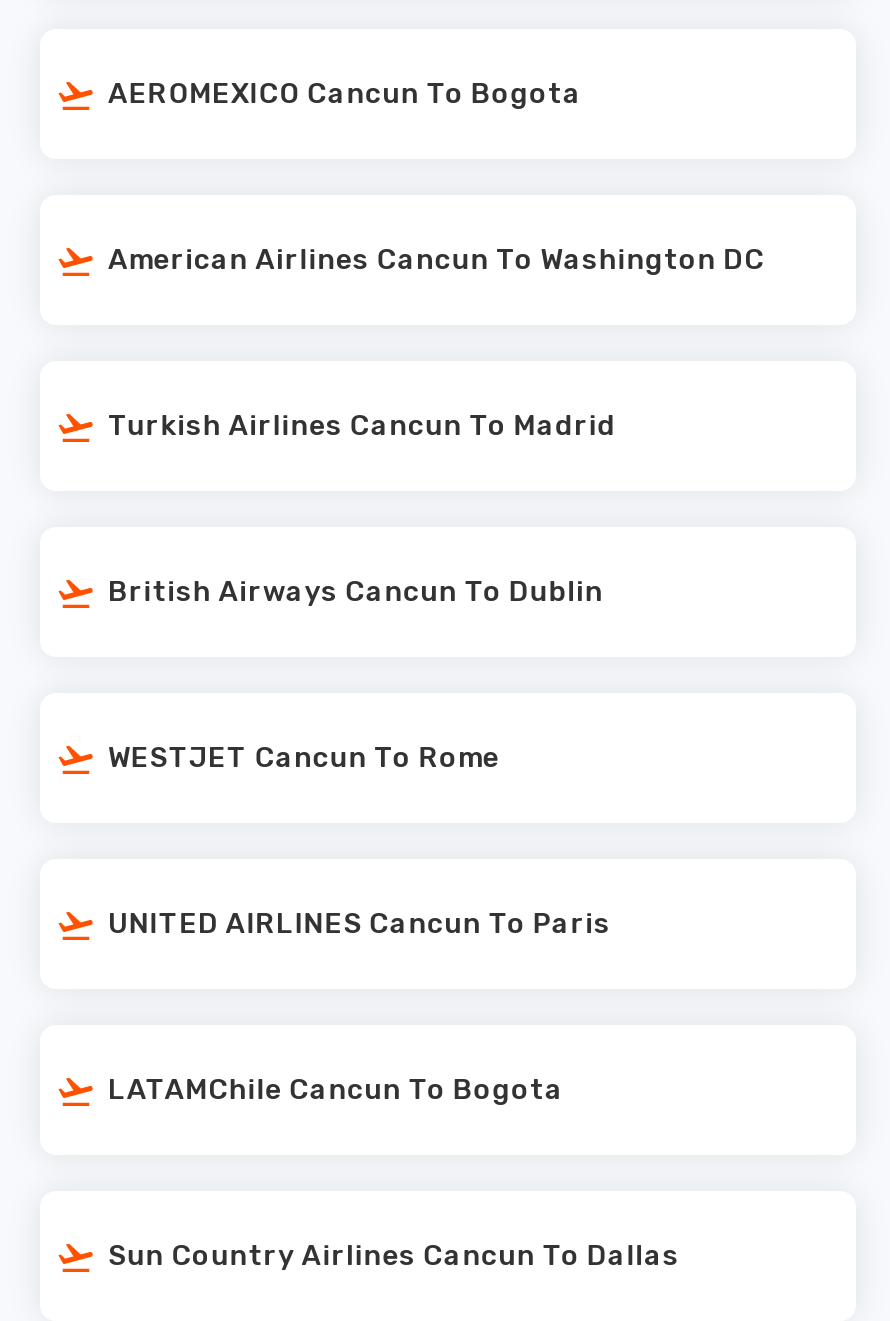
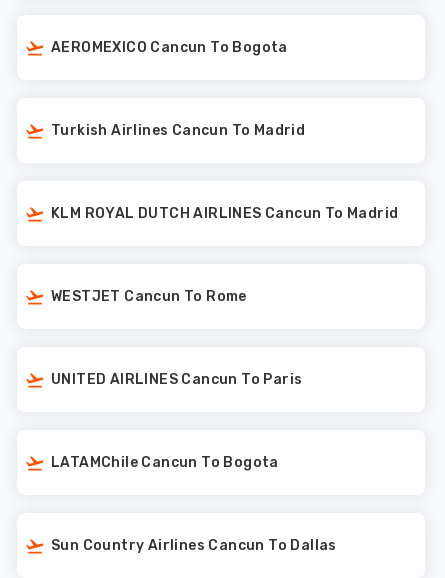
- American Airlines Cancun To Washington DC

- British Airways Cancun To Dublin
+ KLM ROYAL DUTCH AIRLINES Cancun To Madrid
